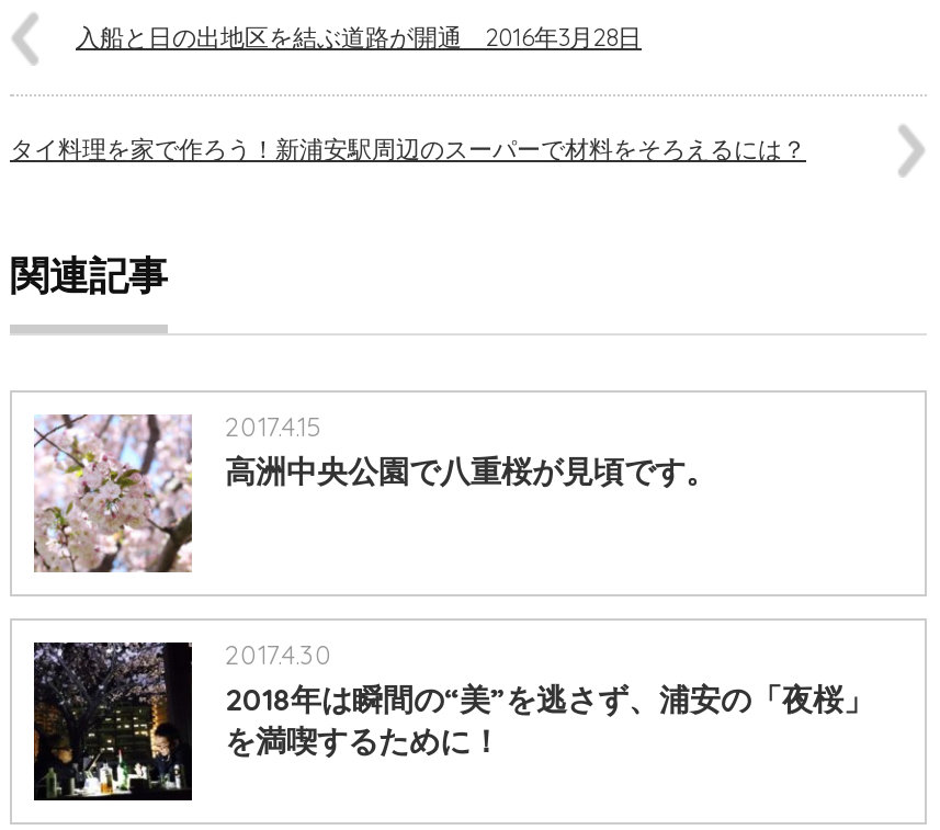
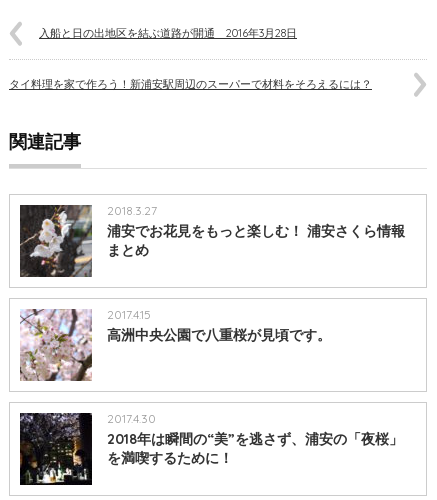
+ [image]
+ 2018.3.27
+ 浦安でお花見をもっと楽しむ！ 浦安さくら情報
+ まとめ
